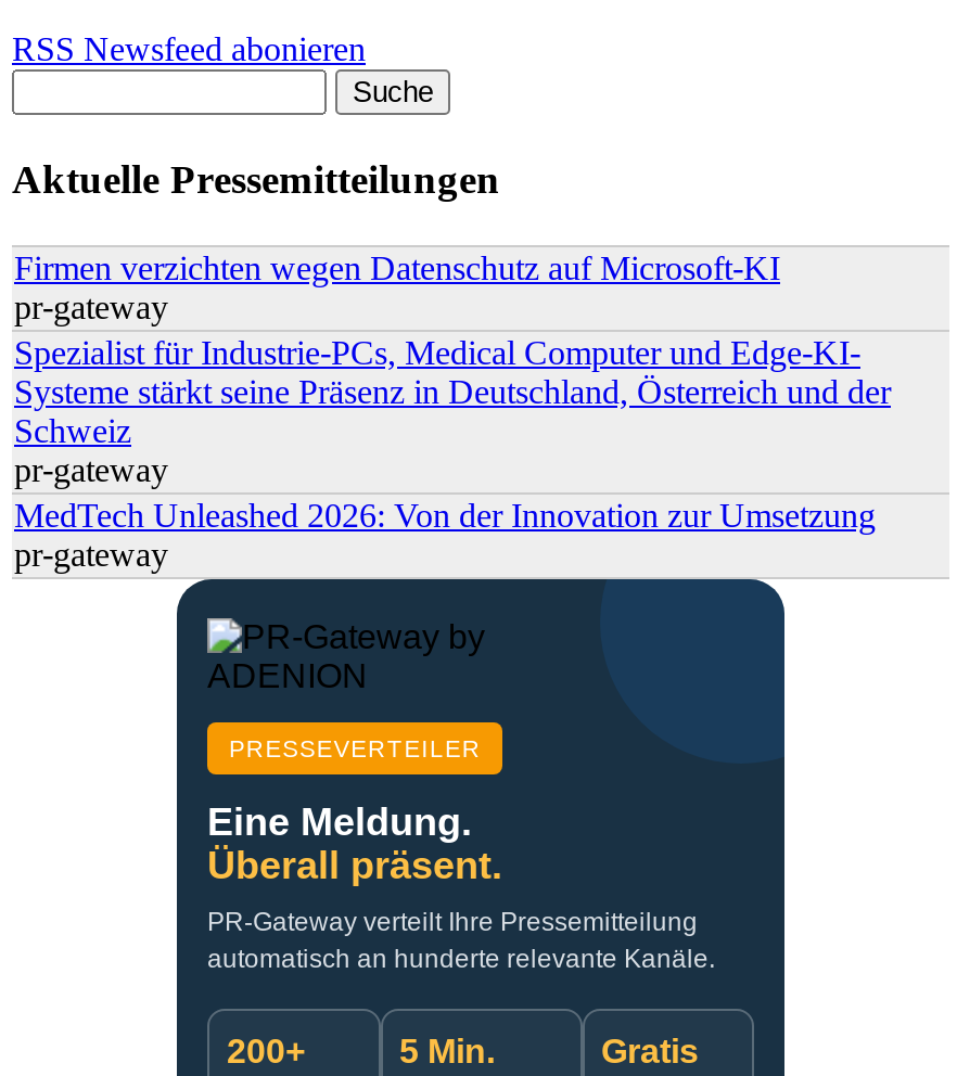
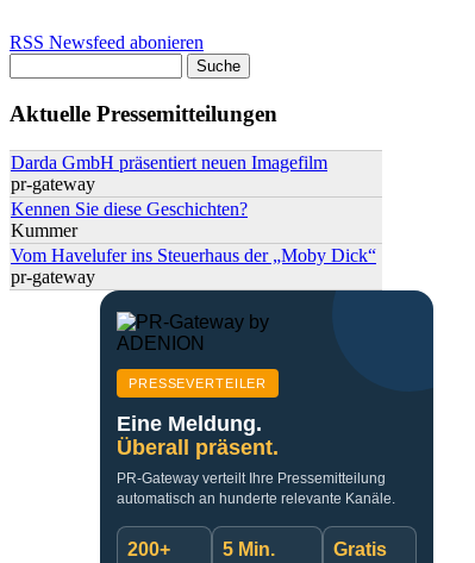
- Firmen verzichten wegen Datenschutz auf Microsoft-KI
+ Darda GmbH präsentiert neuen Imagefilm

- Spezialist für Industrie-PCs, Medical Computer und Edge-KI-
- Systeme stärkt seine Präsenz in Deutschland, Österreich und der
- Schweiz
- pr-gateway
- MedTech Unleashed 2026: Von der Innovation zur Umsetzung
+ Kennen Sie diese Geschichten?
+ Kummer
+ Vom Havelufer ins Steuerhaus der „Moby Dick“
